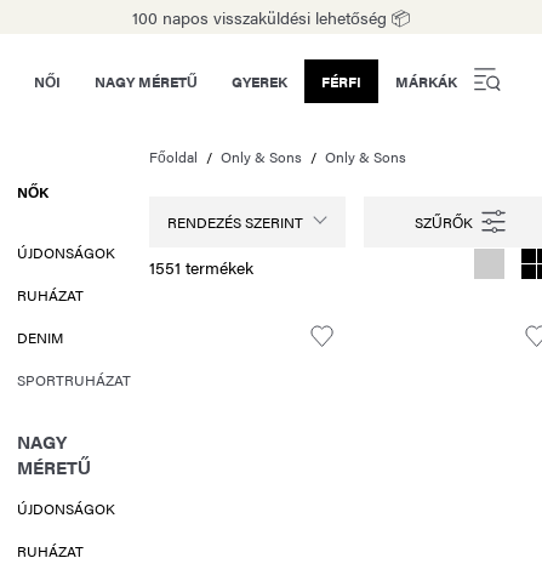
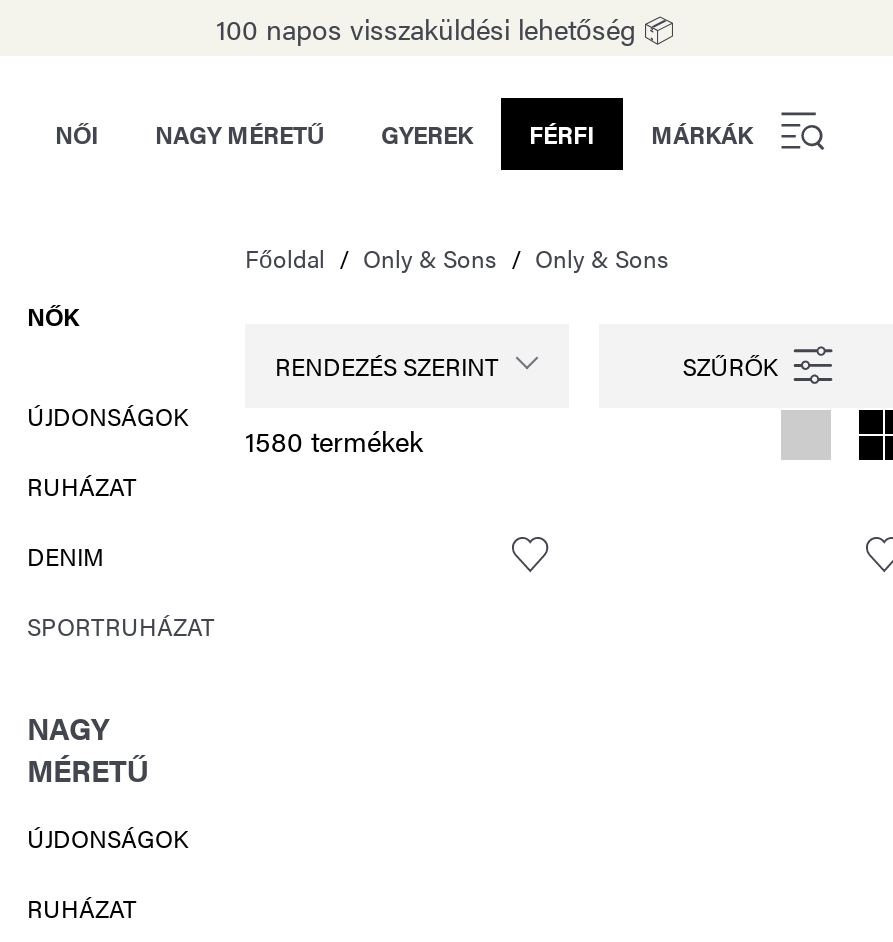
- 1551 termékek
+ 1580 termékek
